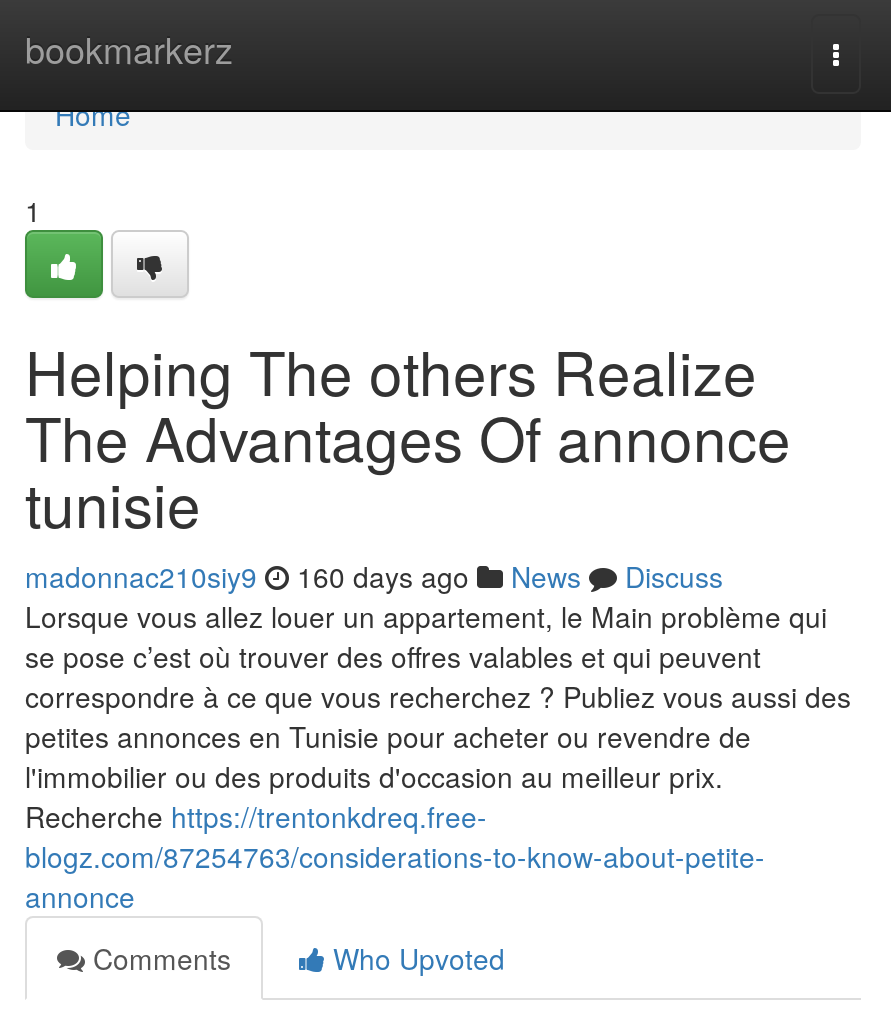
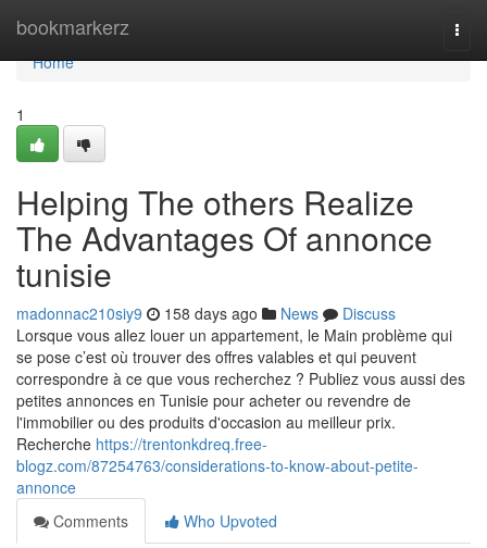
- madonnac210siy9 160 days ago News Discuss
+ madonnac210siy9 158 days ago News Discuss
